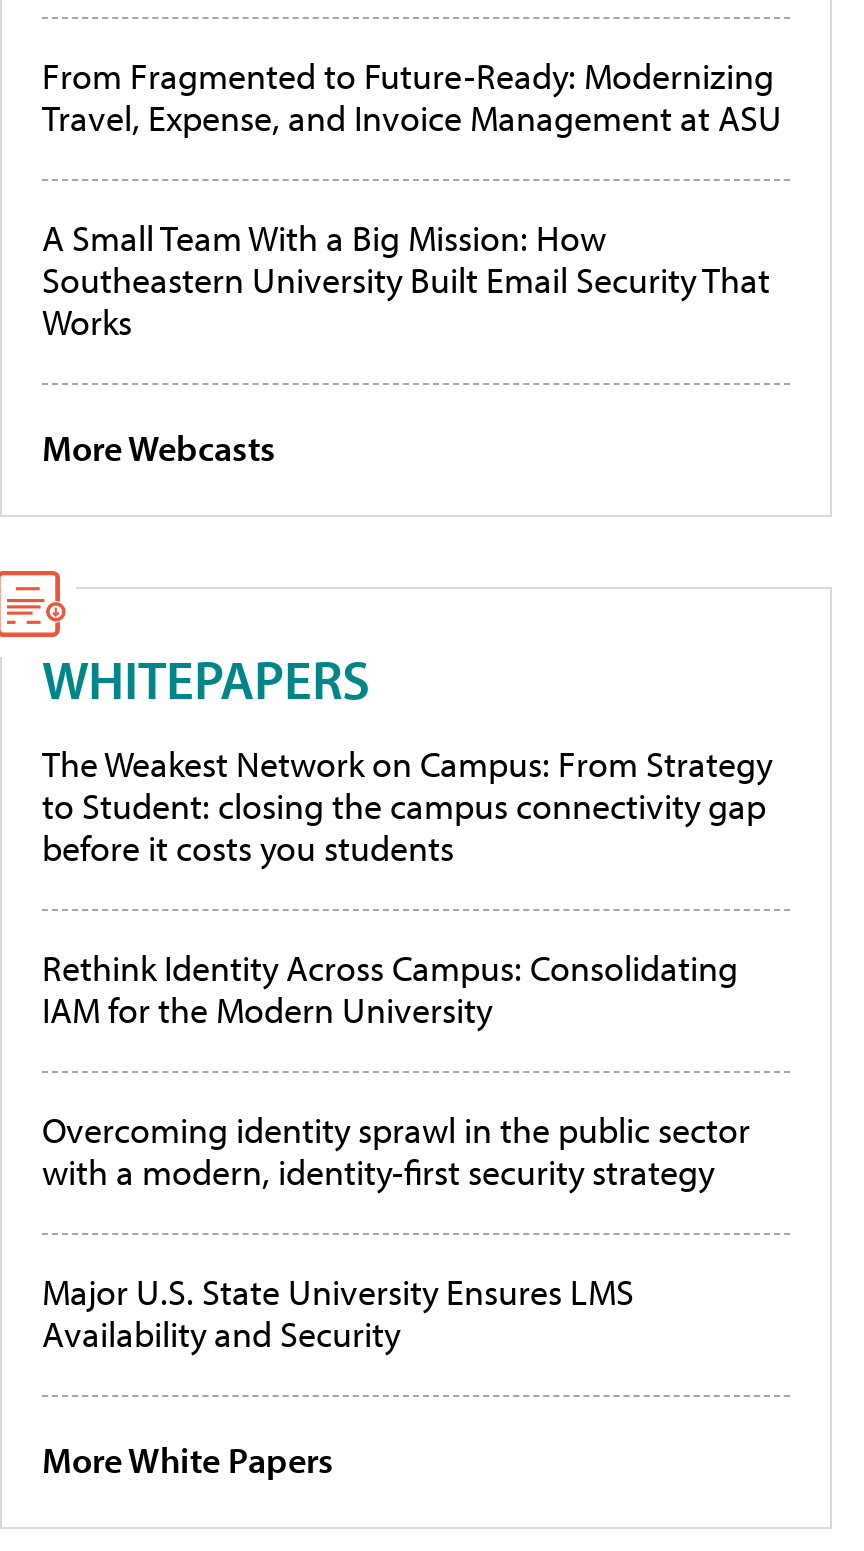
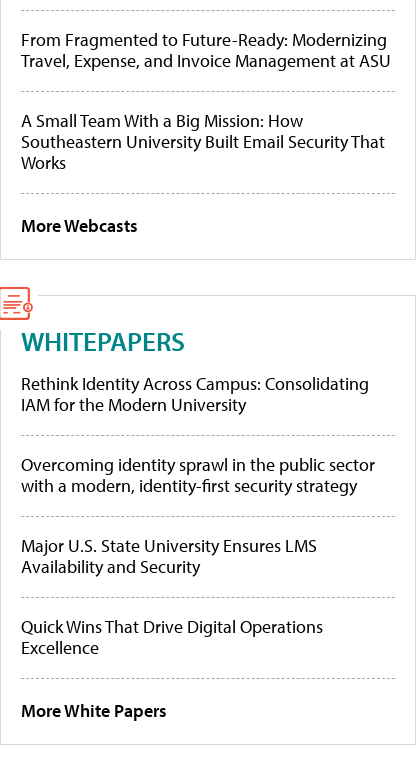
- The Weakest Network on Campus: From Strategy
- to Student: closing the campus connectivity gap
- before it costs you students

moved up: Rethink Identity Across Campus: Consolidating | IAM for the Modern University | Overcoming identity sprawl in the public sector | with a modern, identity-first security strategy | Major U.S. State University Ensures LMS | Availability and Security

+ Quick Wins That Drive Digital Operations
+ Excellence
